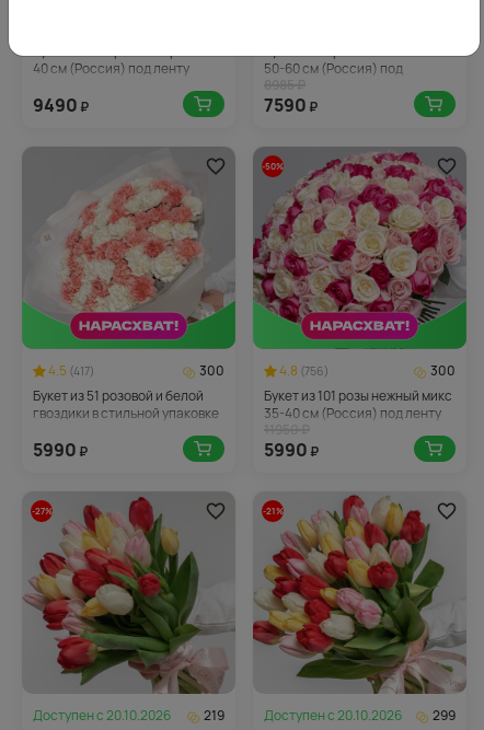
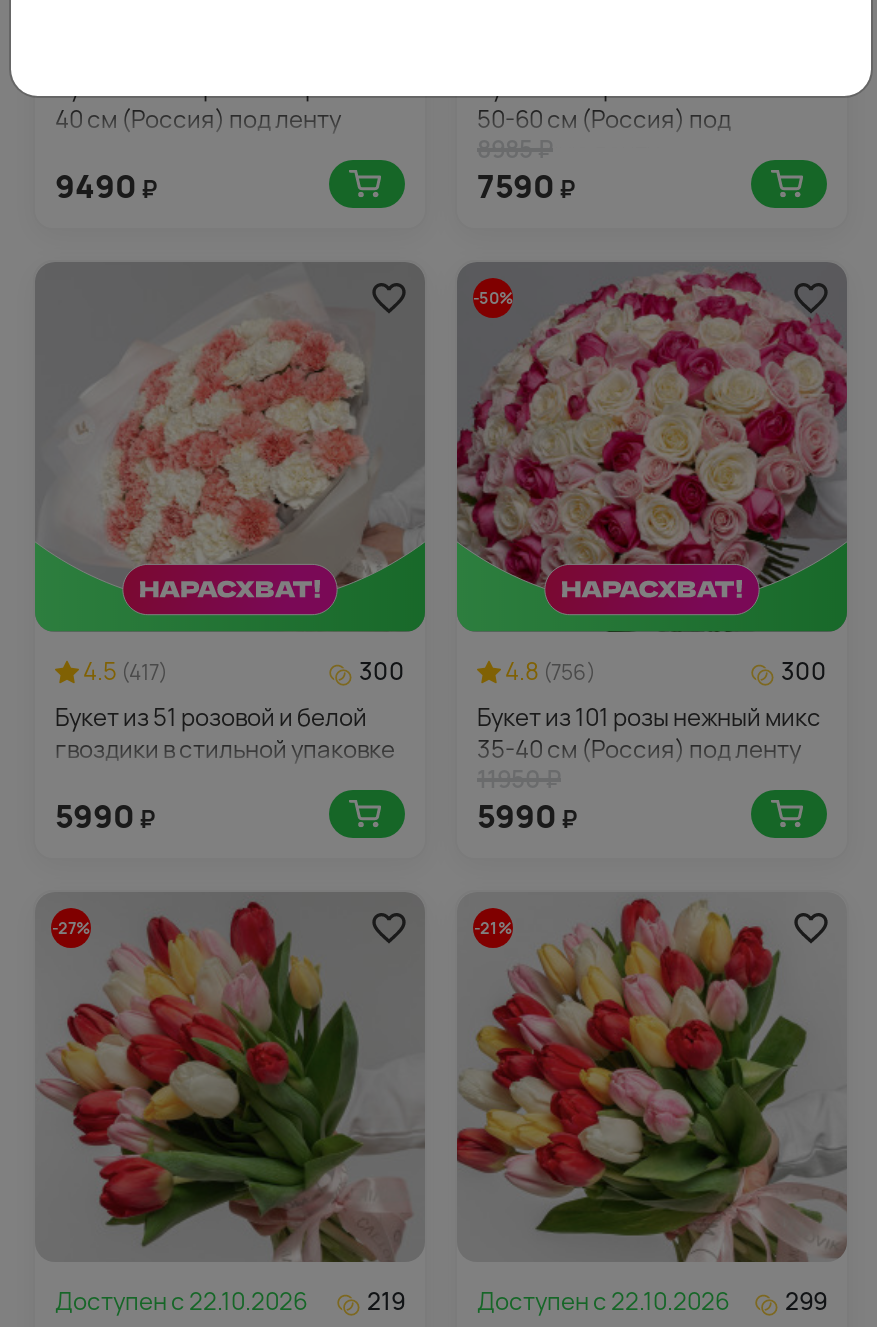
- Доступен с 20.10.2026 219
+ Доступен с 22.10.2026 219

- Доступен с 20.10.2026 299
+ Доступен с 22.10.2026 299
